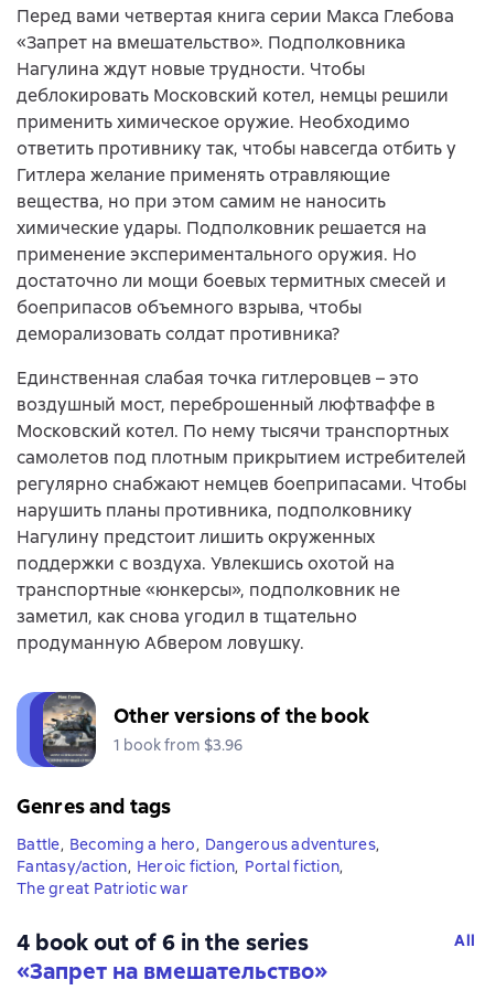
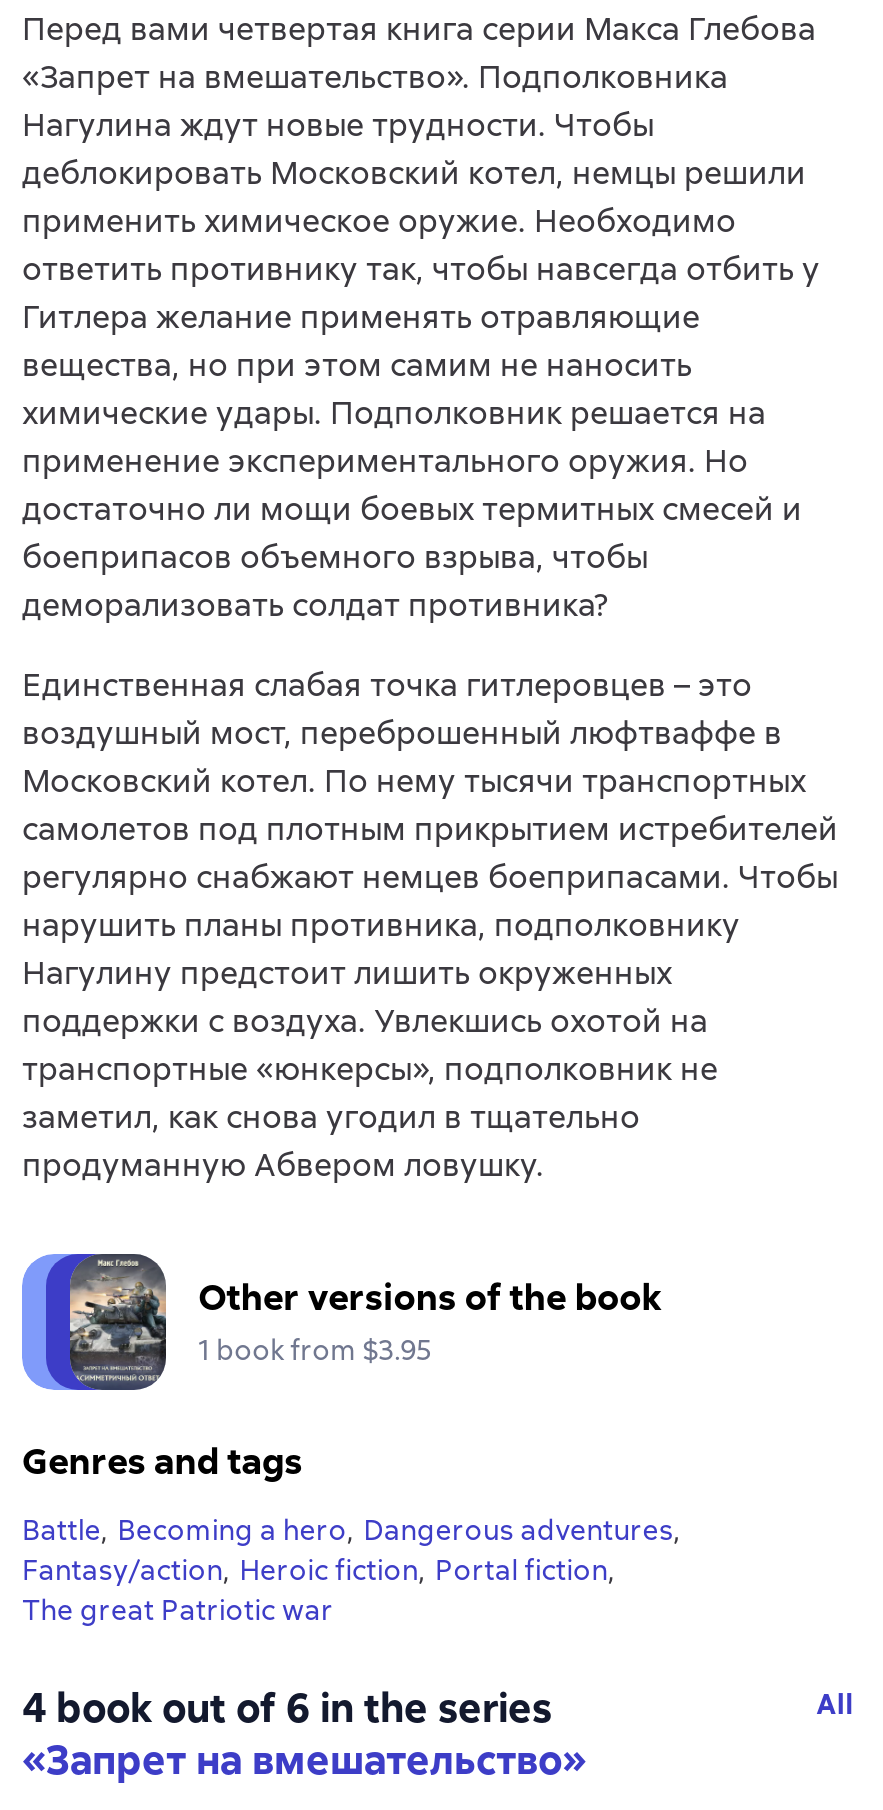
- 1 book from $3.96
+ 1 book from $3.95
